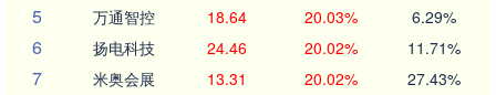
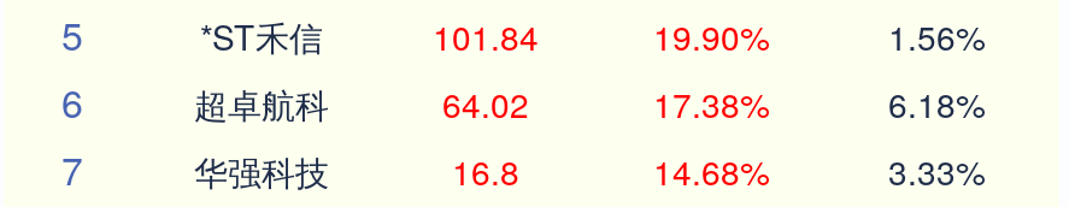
- 万通智控
- 18.64
- 20.03%
- 6.29%
+ *ST禾信
+ 101.84
+ 19.90%
+ 1.56%

- 扬电科技
- 24.46
- 20.02%
- 11.71%
+ 超卓航科
+ 64.02
+ 17.38%
+ 6.18%

- 米奥会展
- 13.31
- 20.02%
- 27.43%
+ 华强科技
+ 16.8
+ 14.68%
+ 3.33%
